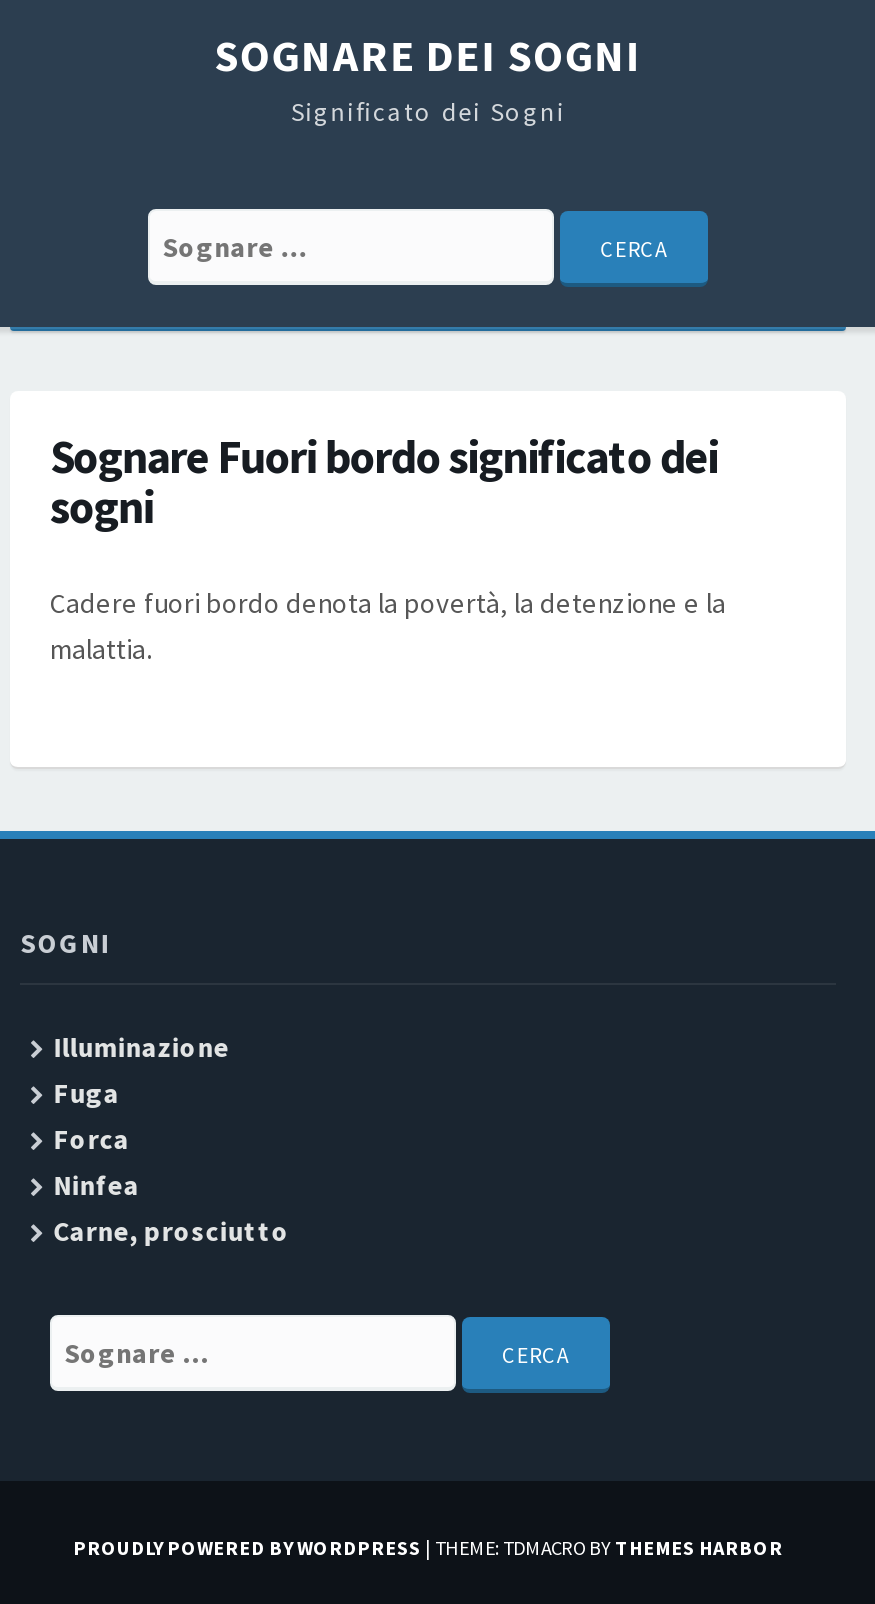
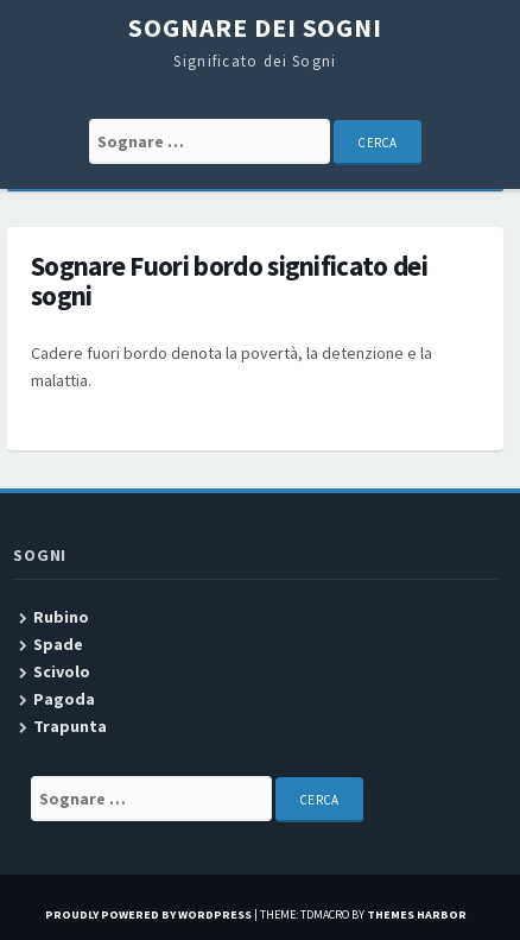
- Illuminazione
- Fuga
- Forca
- Ninfea
- Carne, prosciutto
+ Rubino
+ Spade
+ Scivolo
+ Pagoda
+ Trapunta
